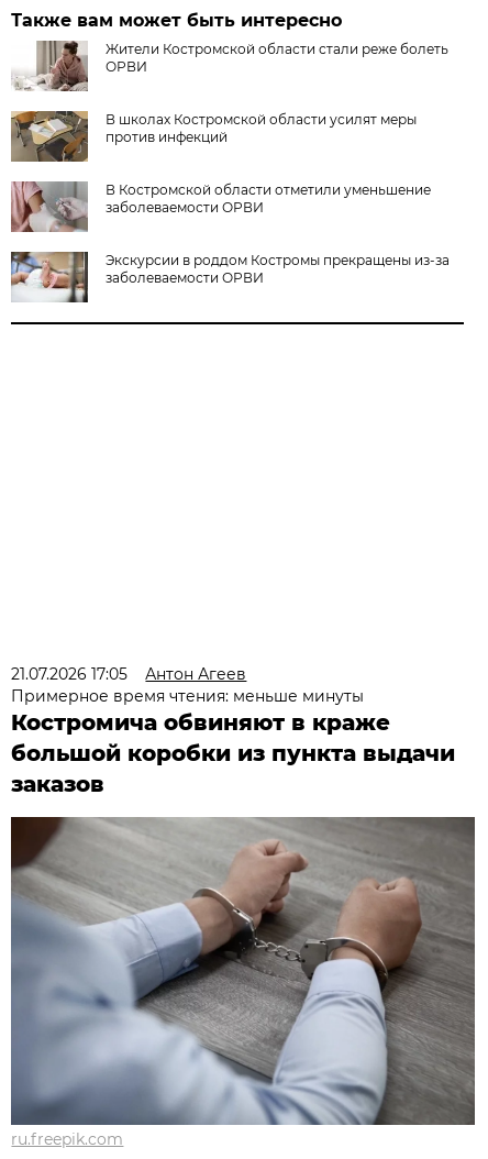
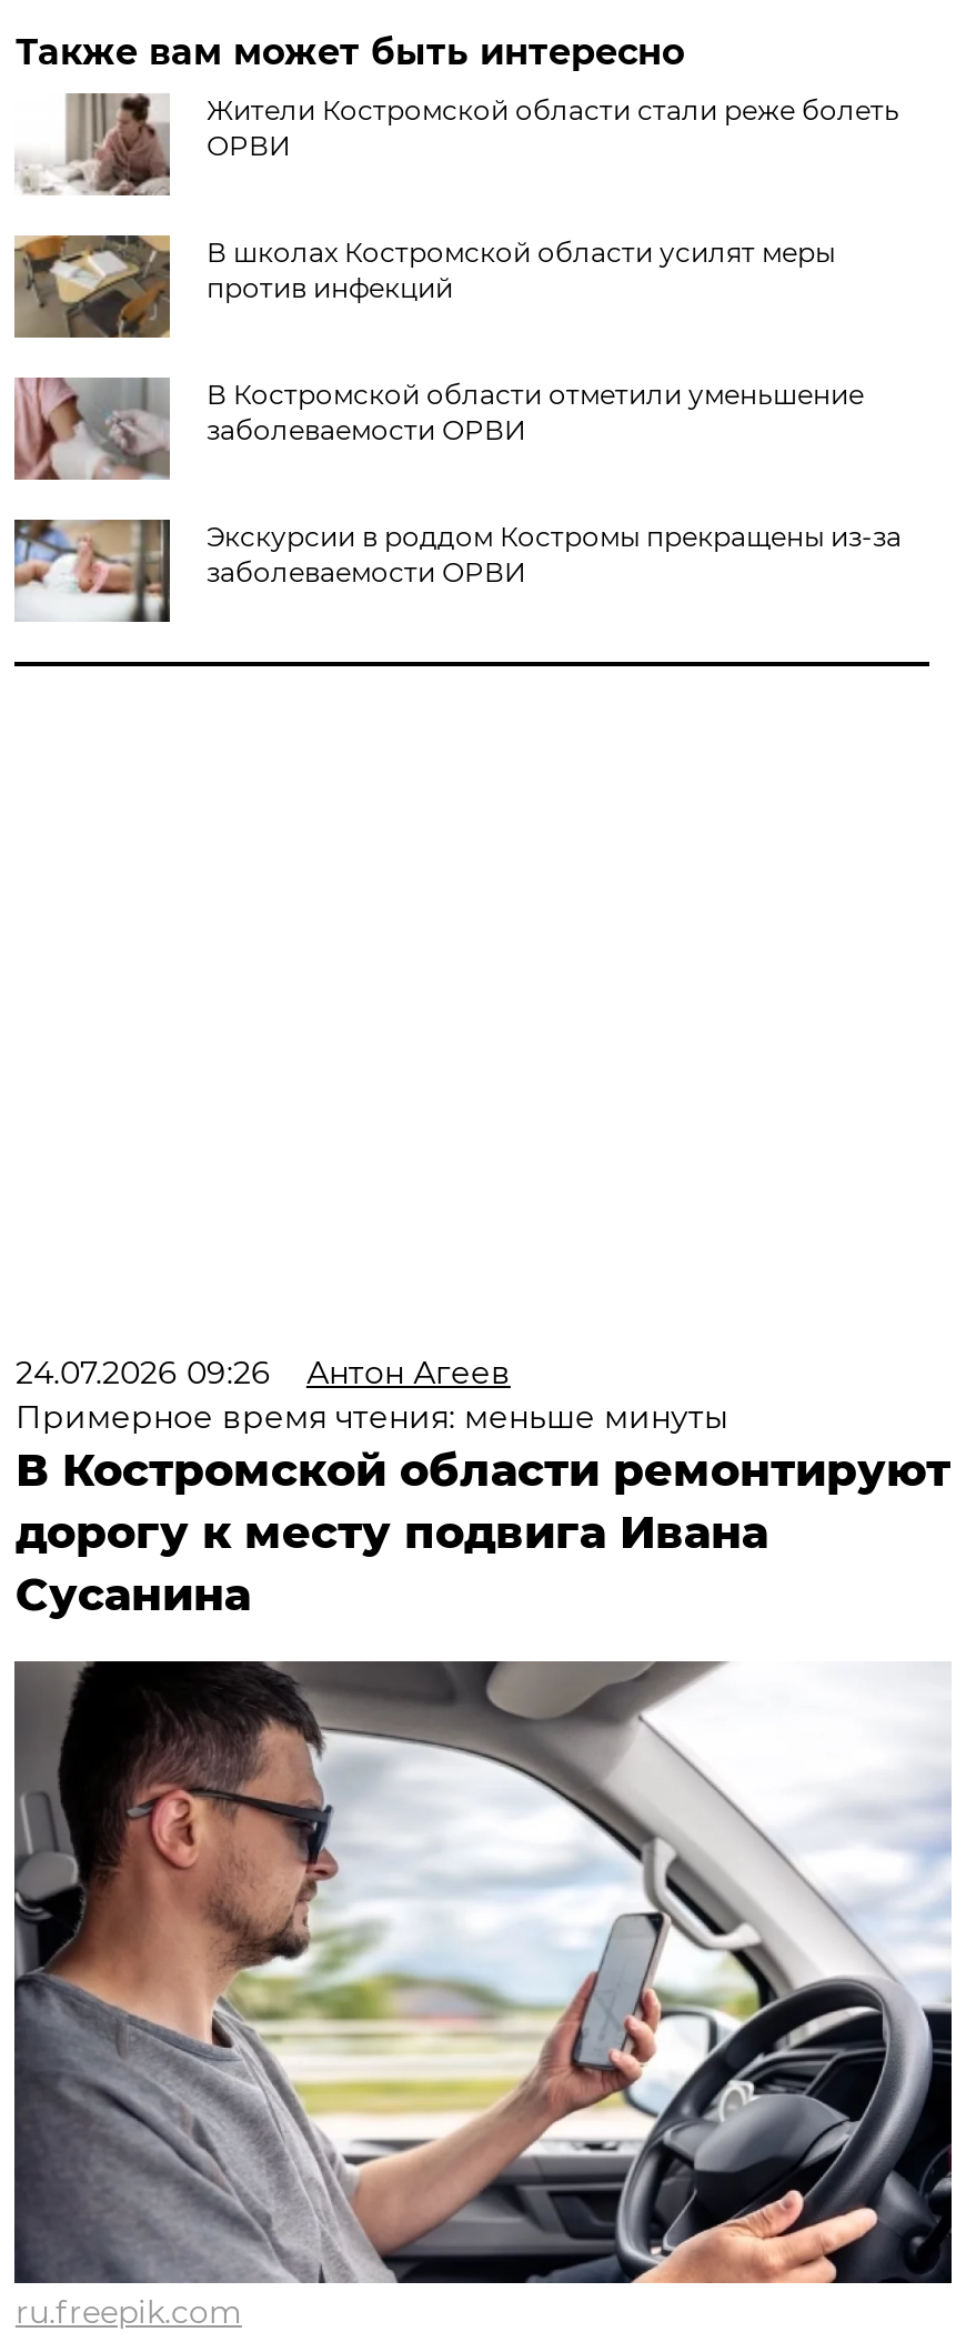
- 21.07.2026 17:05 Антон Агеев
+ 24.07.2026 09:26 Антон Агеев

- Костромича обвиняют в краже
- большой коробки из пункта выдачи
- заказов
+ В Костромской области ремонтируют
+ дорогу к месту подвига Ивана
+ Сусанина

- [image]
+ [image]
